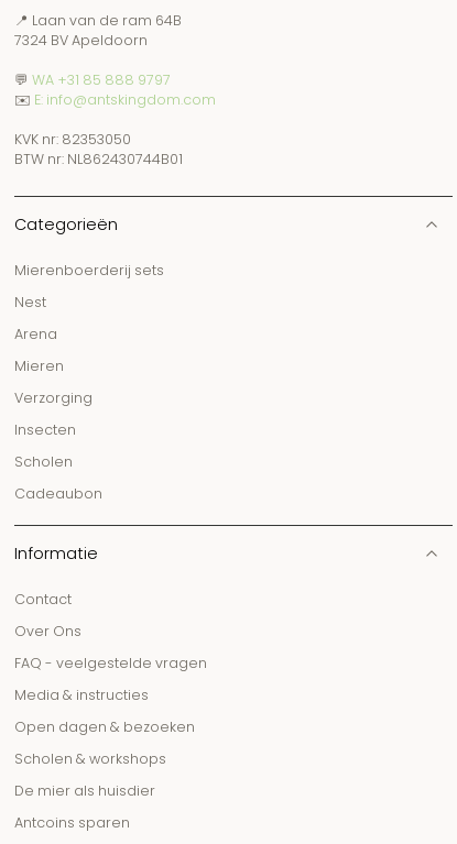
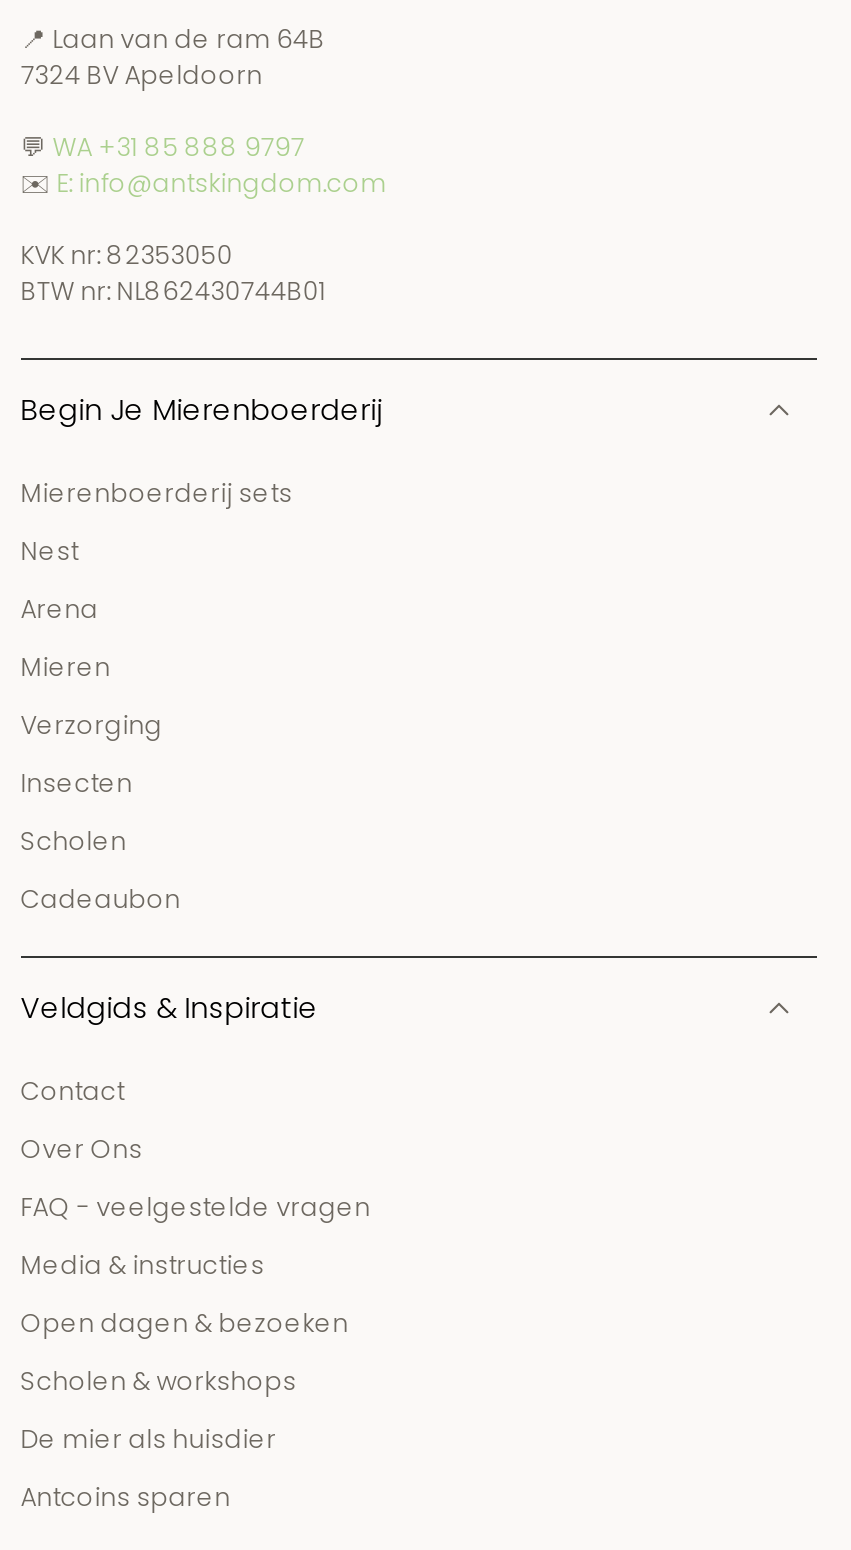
- Categorieën
+ Begin Je Mierenboerderij

- Informatie
+ Veldgids & Inspiratie
